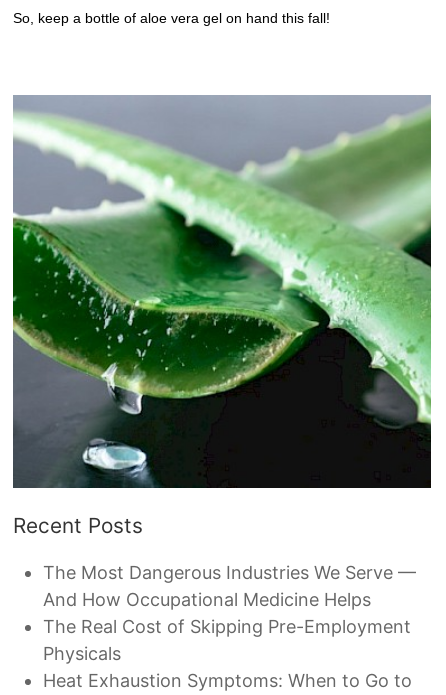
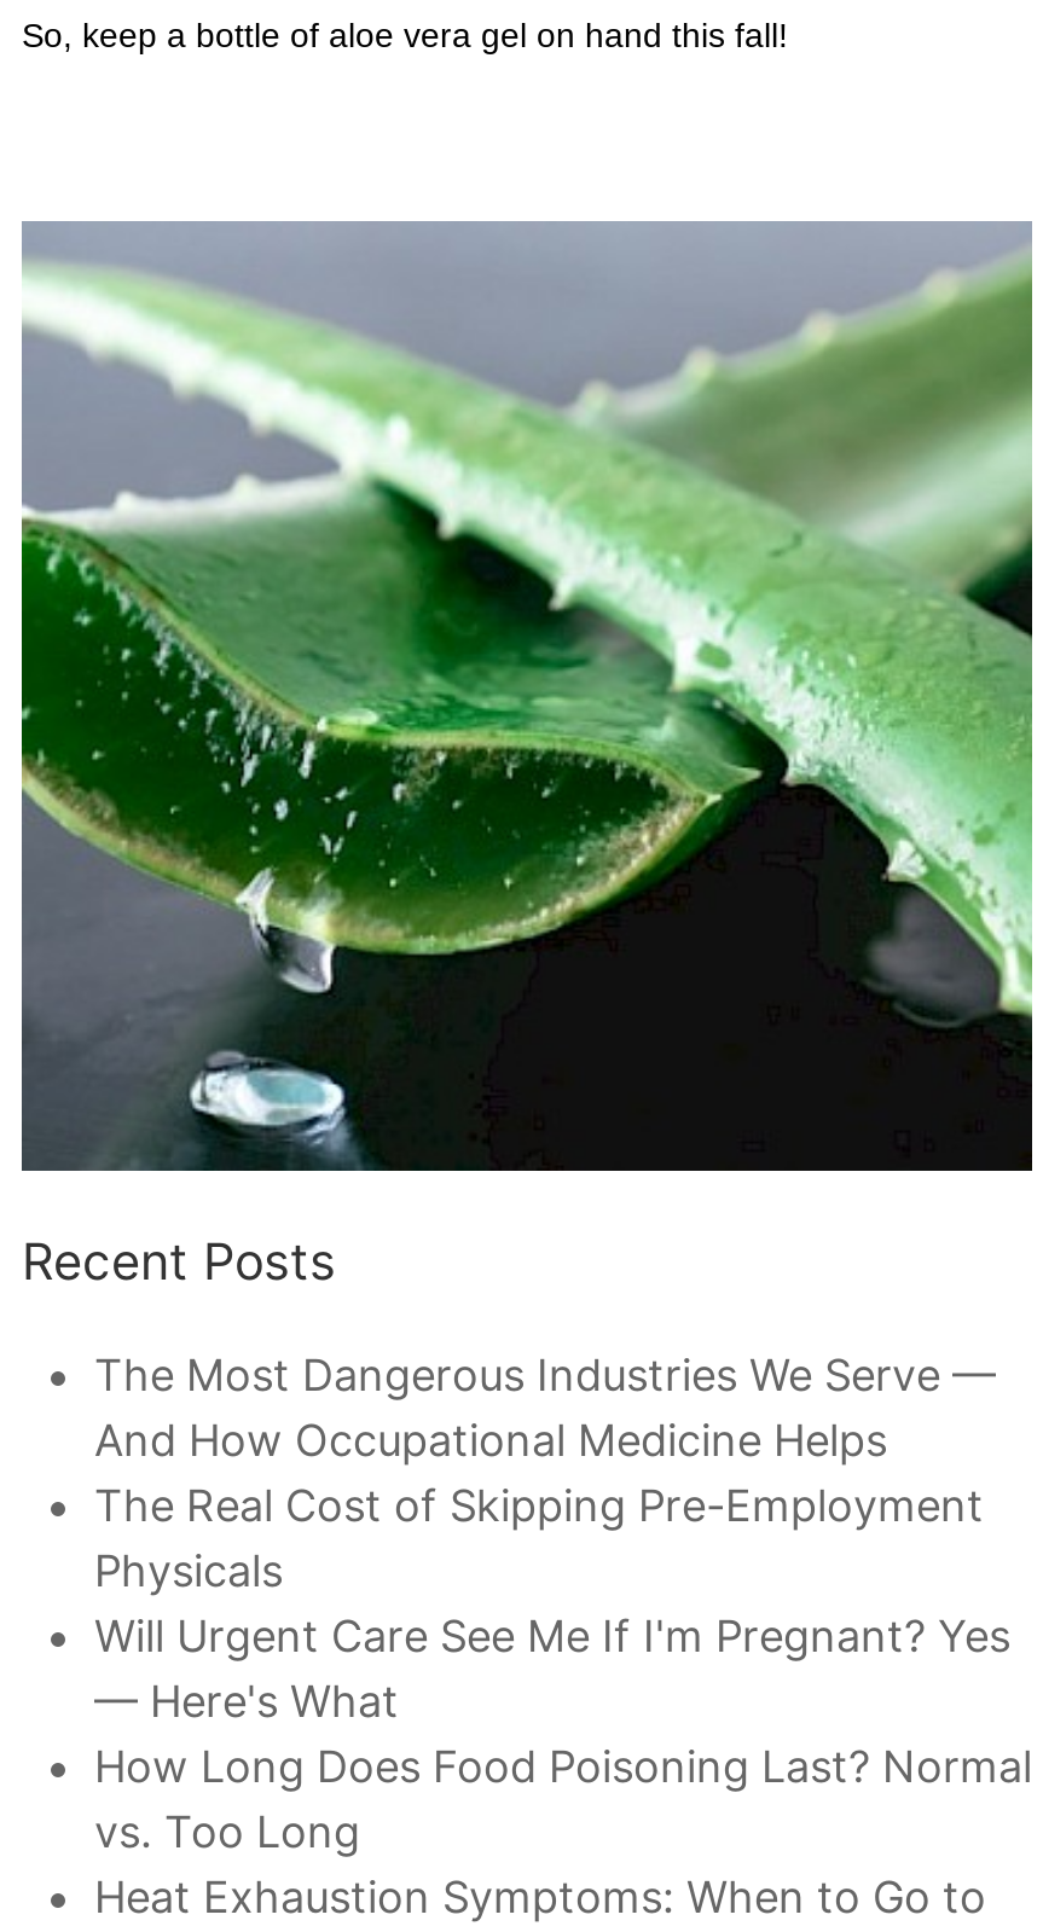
+ Will Urgent Care See Me If I'm Pregnant? Yes
+ — Here's What
+ How Long Does Food Poisoning Last? Normal
+ vs. Too Long
